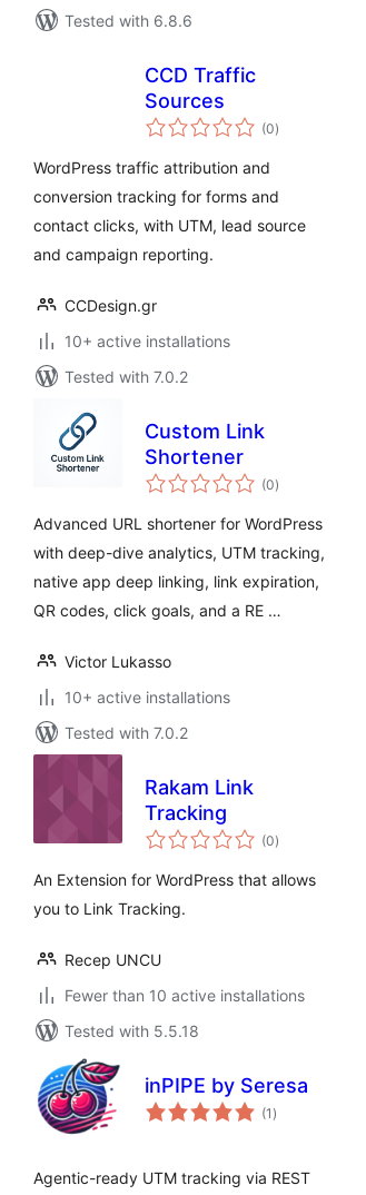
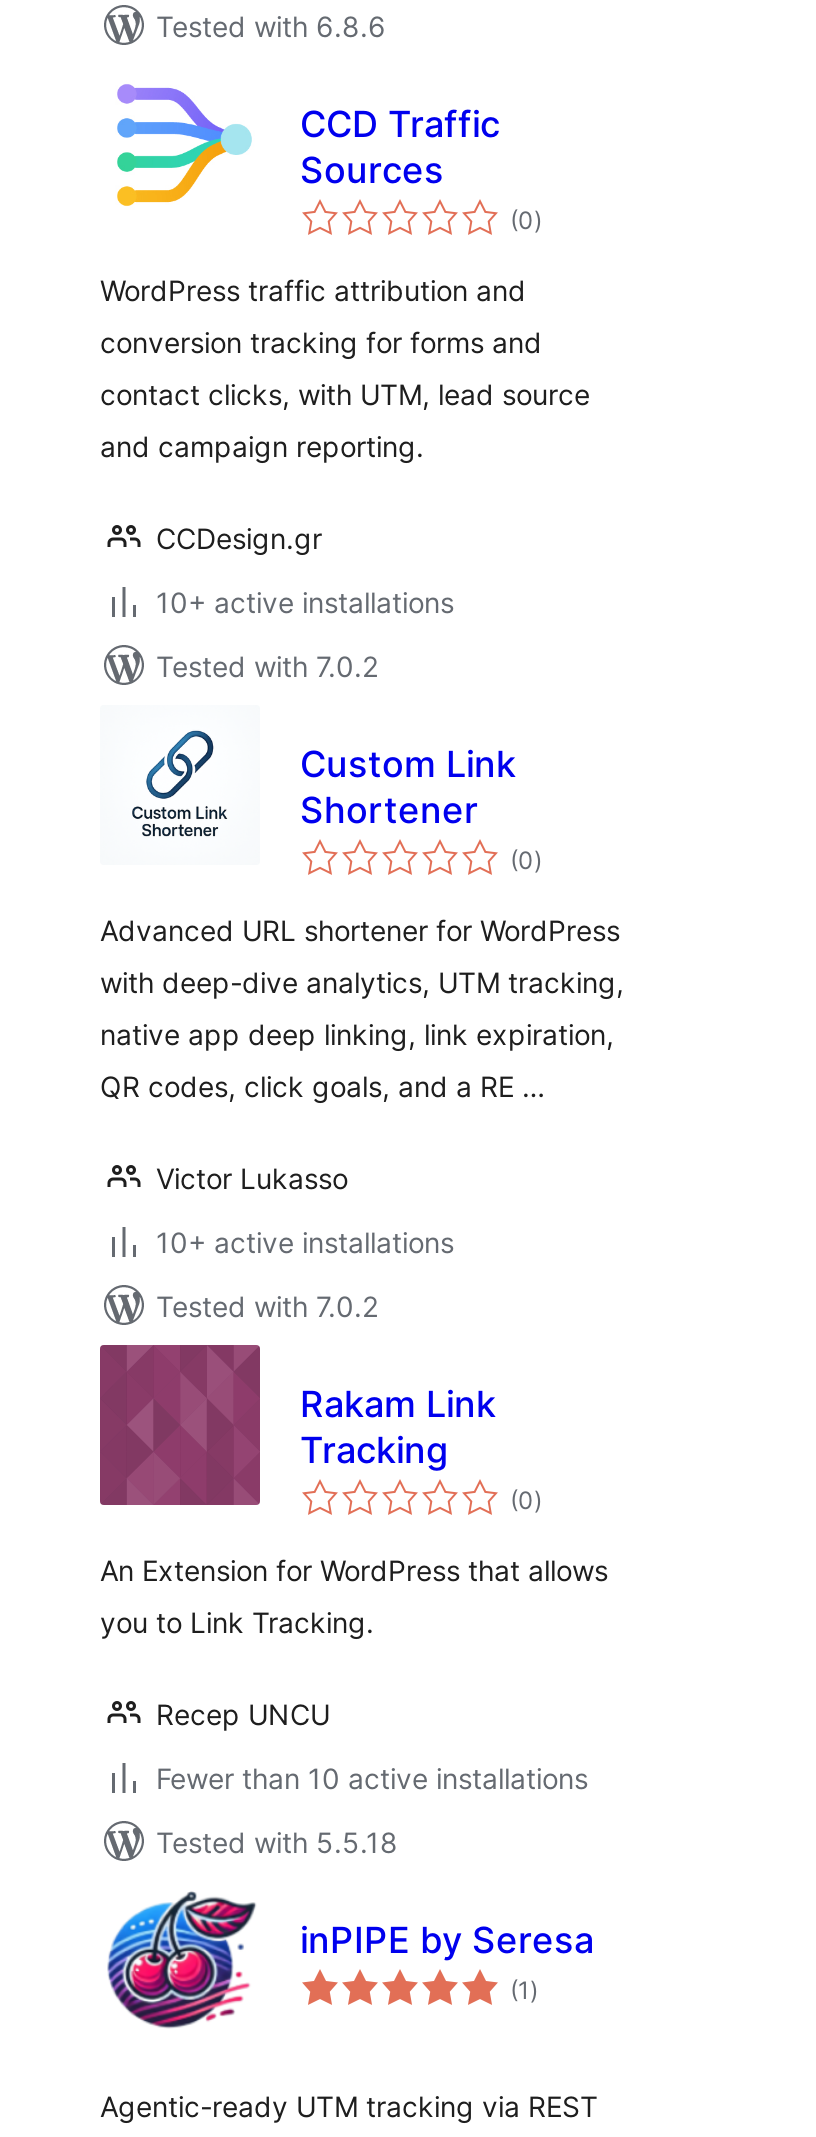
+ [image]
